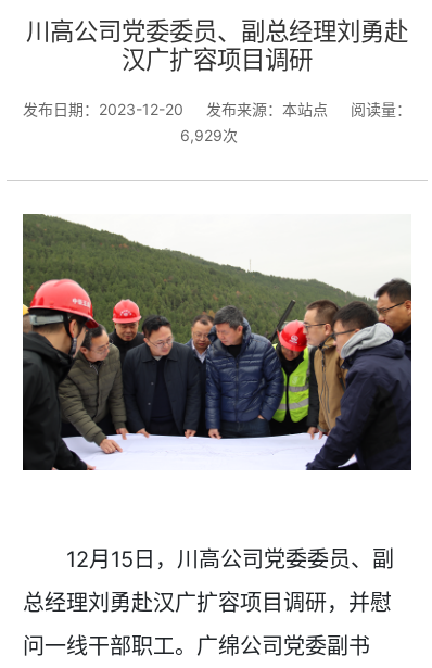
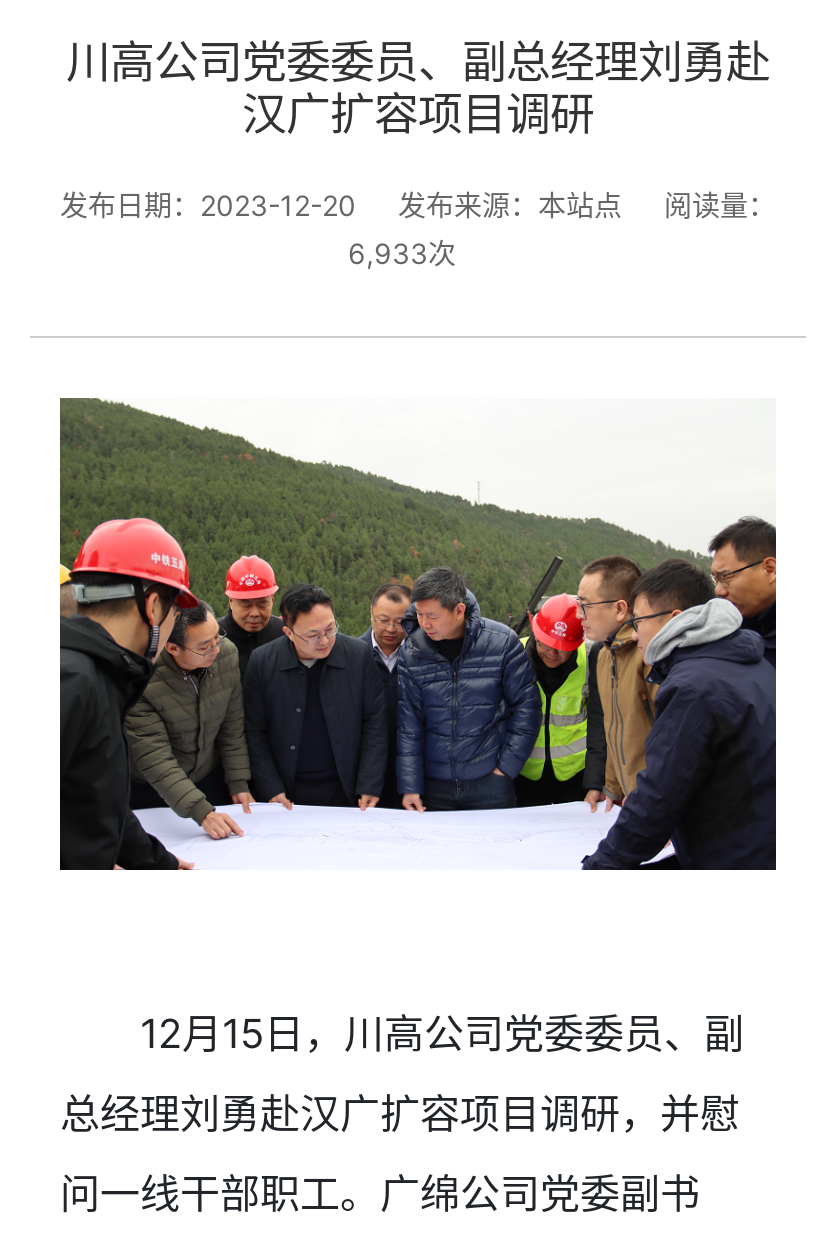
- 6,929次
+ 6,933次
